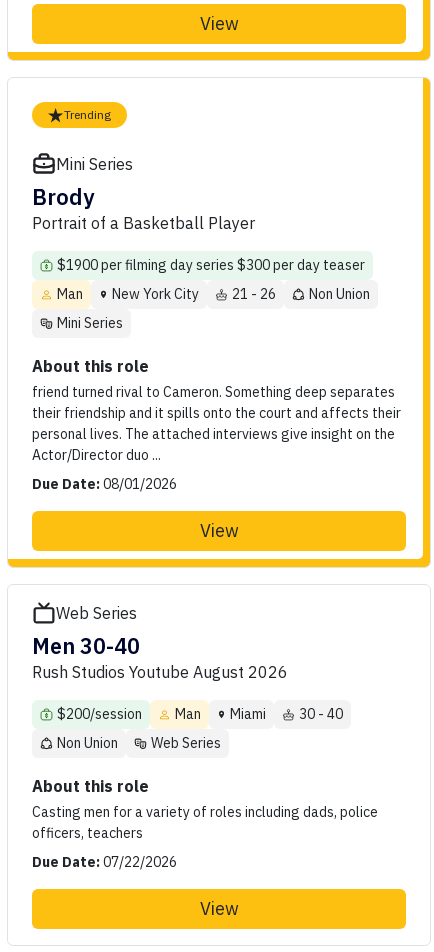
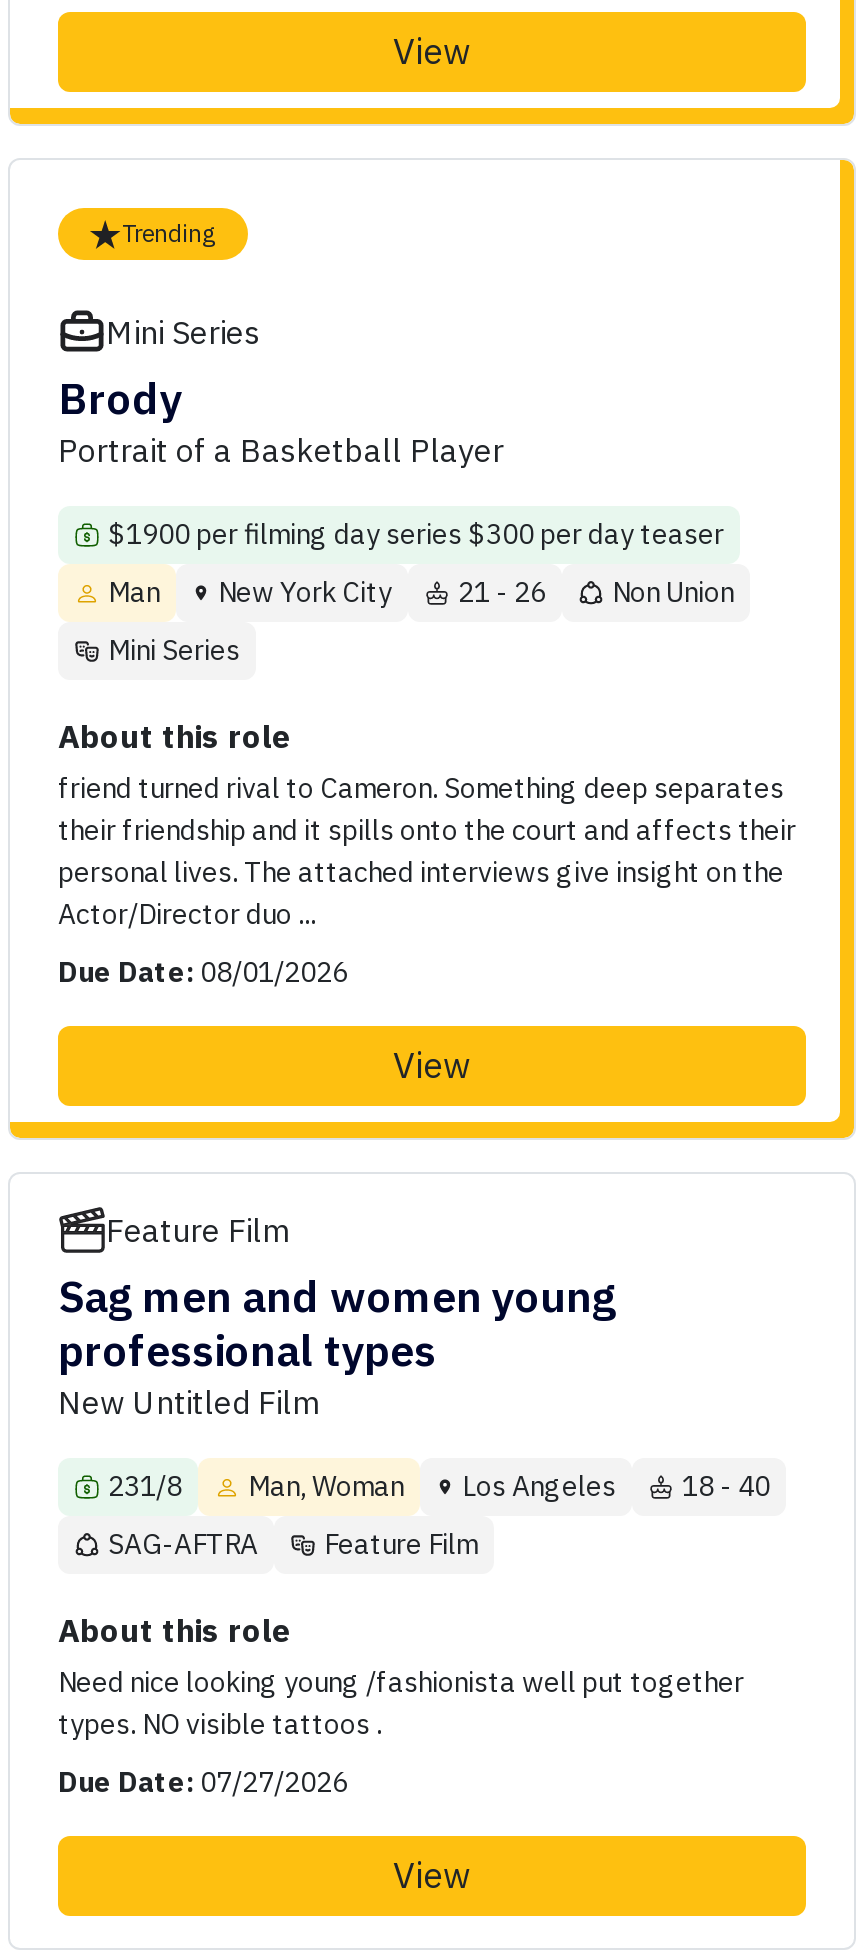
- Web Series
- Men 30-40
- Rush Studios Youtube August 2026
+ Feature Film
+ Sag men and women young
+ professional types
+ New Untitled Film

- $200/session
- Man
- Miami
- 30 - 40
+ 231/8
+ Man, Woman
+ Los Angeles
+ 18 - 40

- Non Union
- Web Series
+ SAG-AFTRA
+ Feature Film

- Casting men for a variety of roles including dads, police
- officers, teachers
+ Need nice looking young /fashionista well put together
+ types. NO visible tattoos .

- Due Date: 07/22/2026
+ Due Date: 07/27/2026
